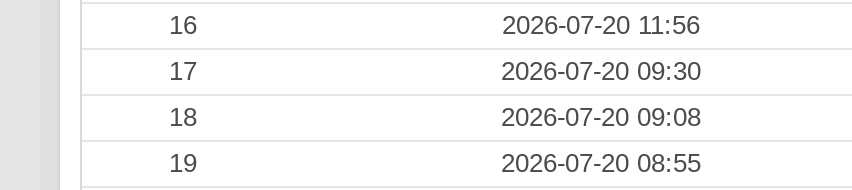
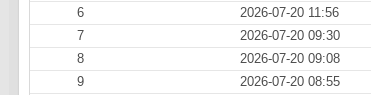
- 16
+ 6

- 17
+ 7

- 18
+ 8

- 19
+ 9
